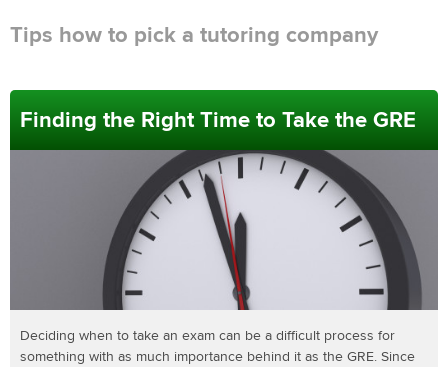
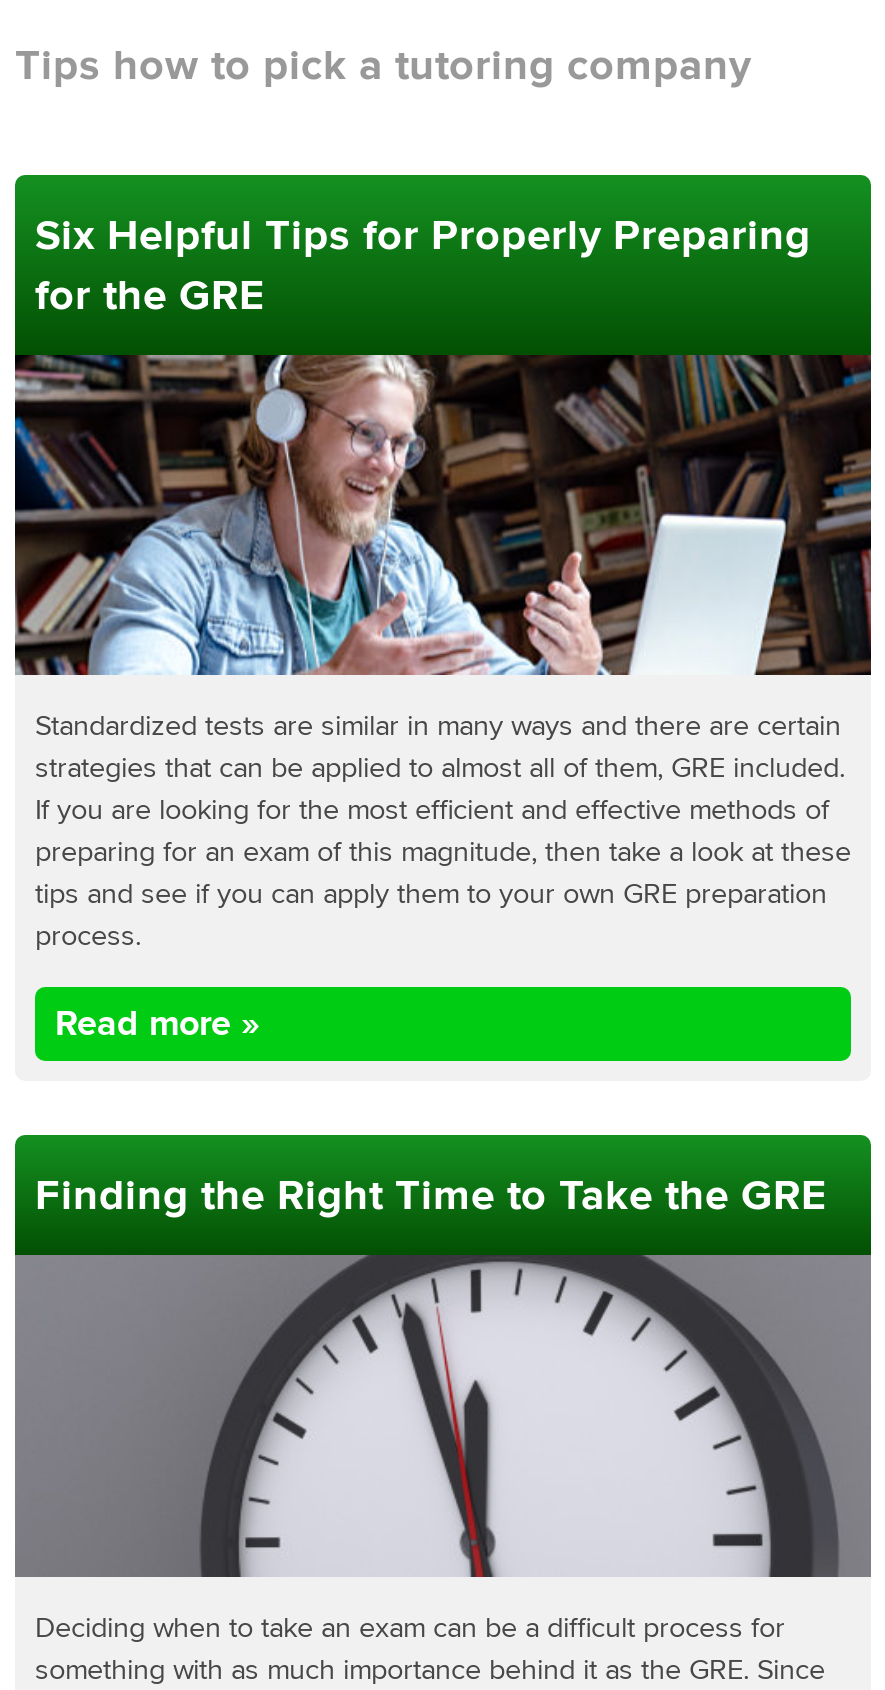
+ [image]
+ Six Helpful Tips for Properly Preparing
+ for the GRE

+ Standardized tests are similar in many ways and there are certain
+ strategies that can be applied to almost all of them, GRE included.
+ If you are looking for the most efficient and effective methods of
+ preparing for an exam of this magnitude, then take a look at these
+ tips and see if you can apply them to your own GRE preparation
+ process.
+ Read more »
